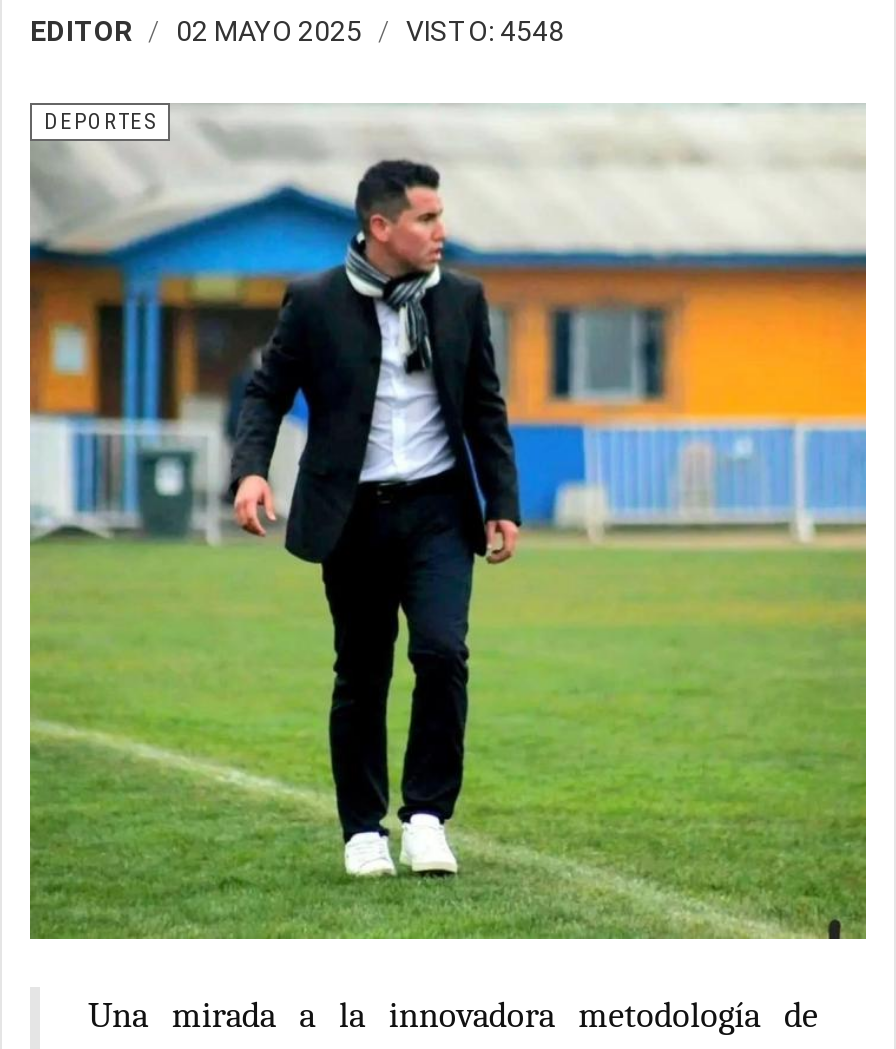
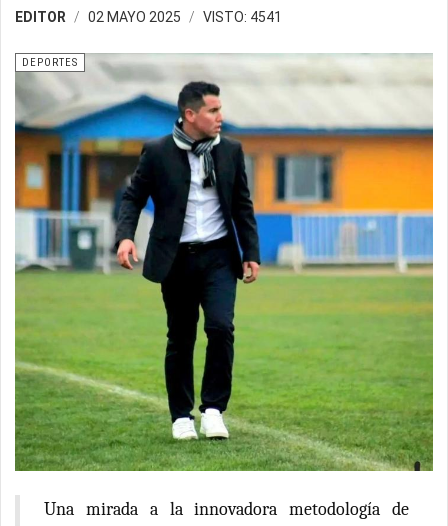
- EDITOR 02 MAYO 2025 VISTO: 4548
+ EDITOR 02 MAYO 2025 VISTO: 4541
